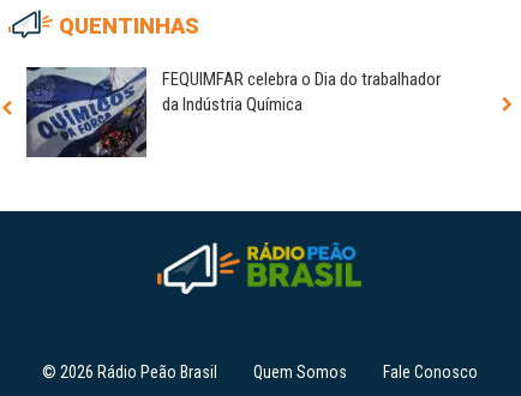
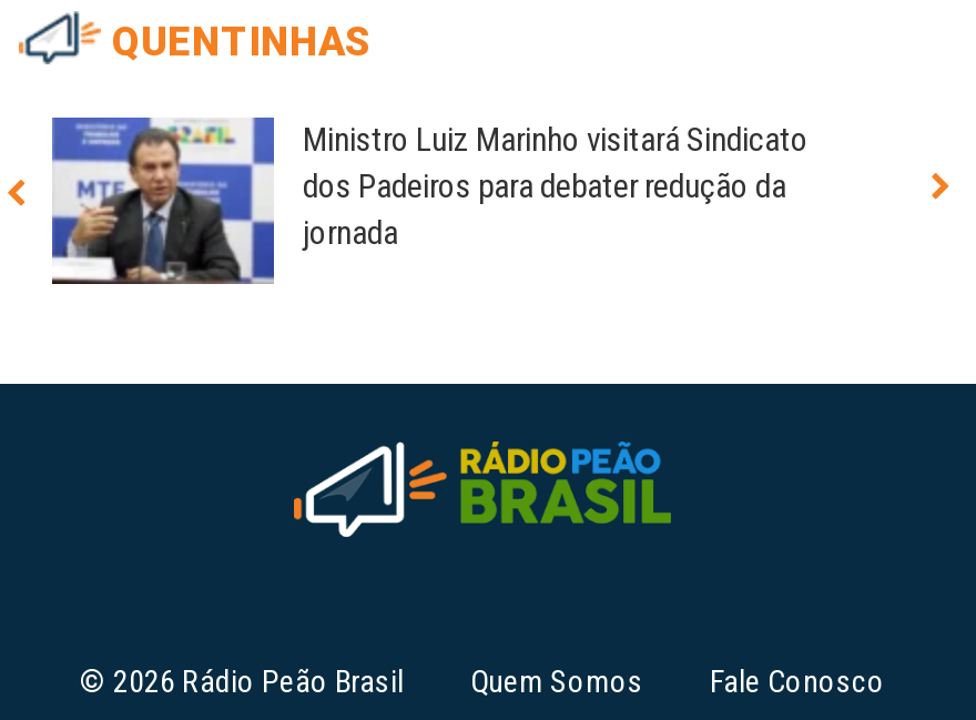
- [image]
- FEQUIMFAR celebra o Dia do trabalhador
- da Indústria Química
+ [image]
+ Ministro Luiz Marinho visitará Sindicato
+ dos Padeiros para debater redução da
+ jornada
